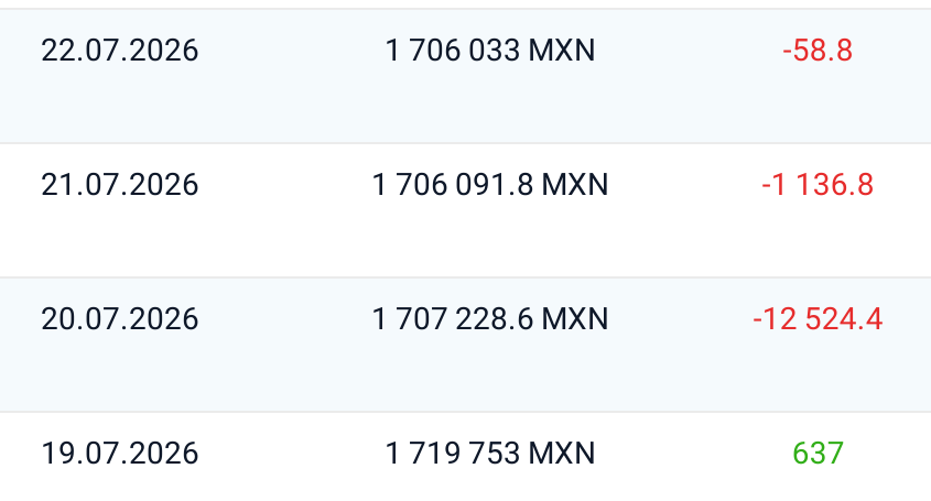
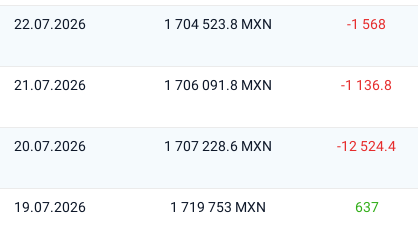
- 1 706 033 MXN
- -58.8
+ 1 704 523.8 MXN
+ -1 568
